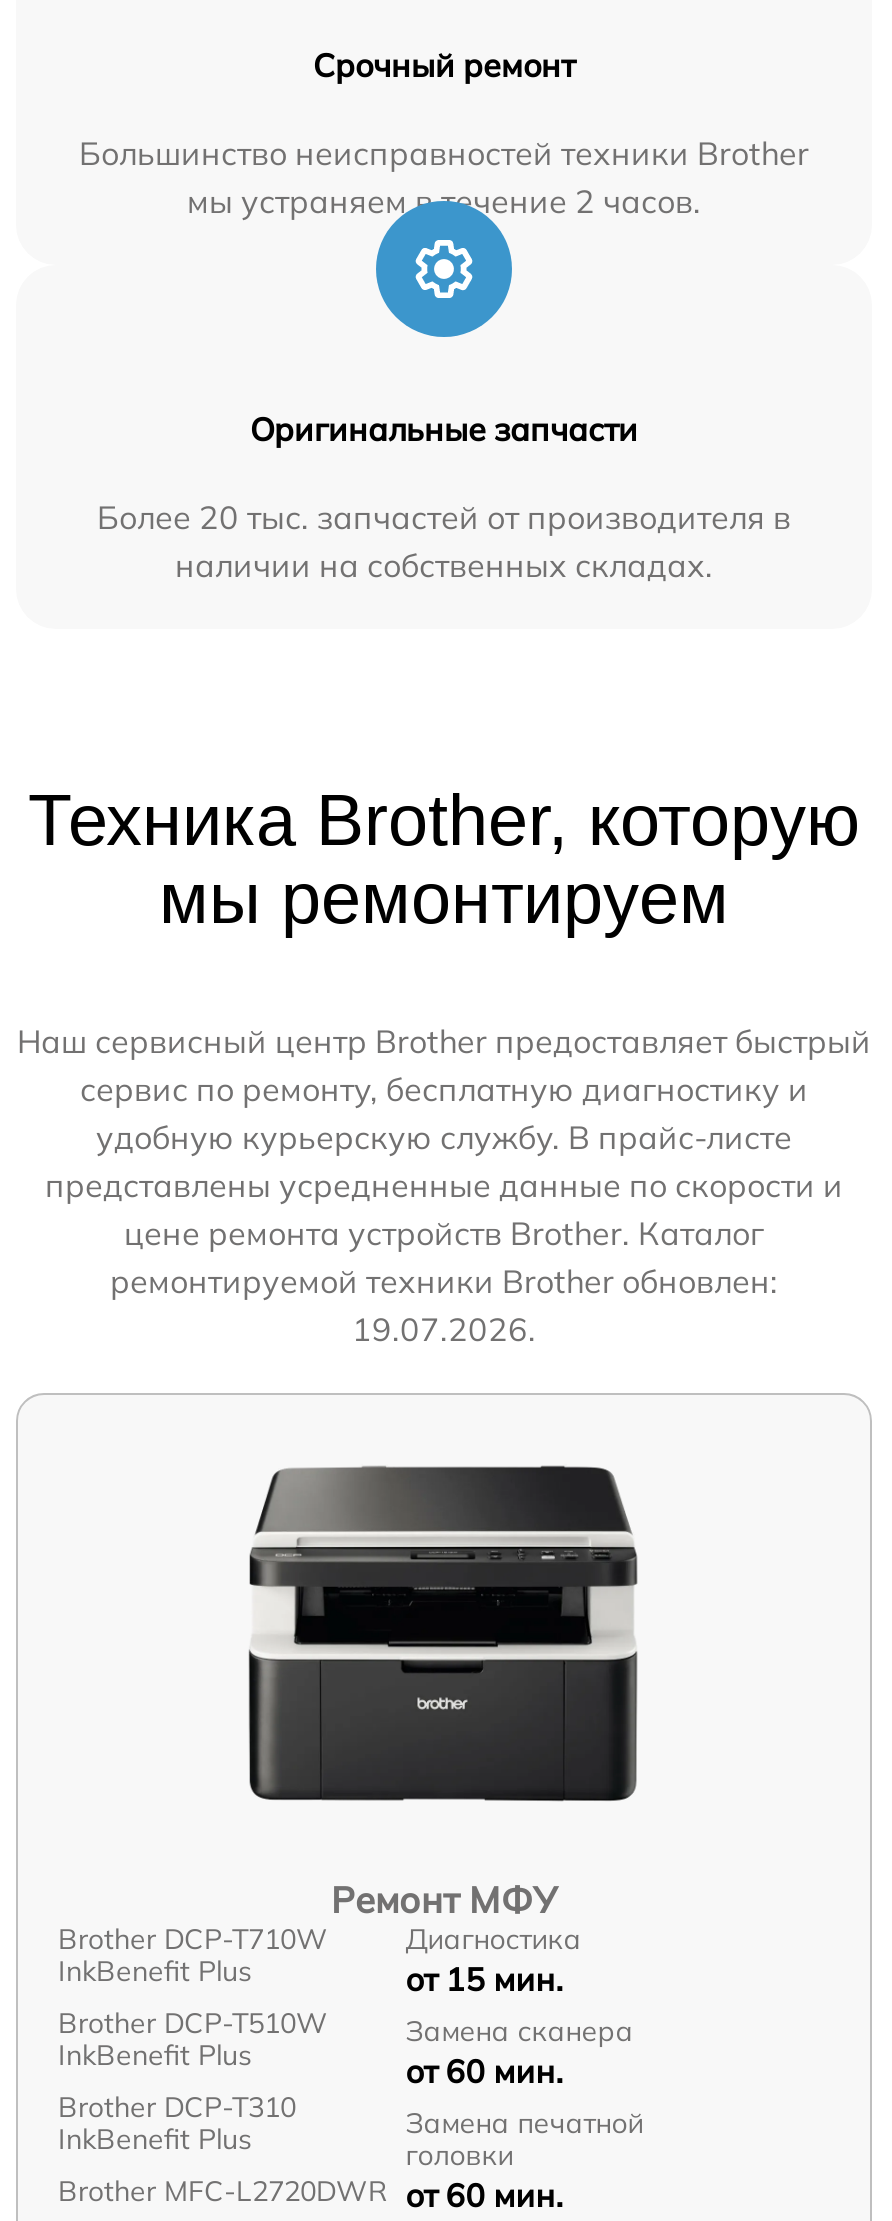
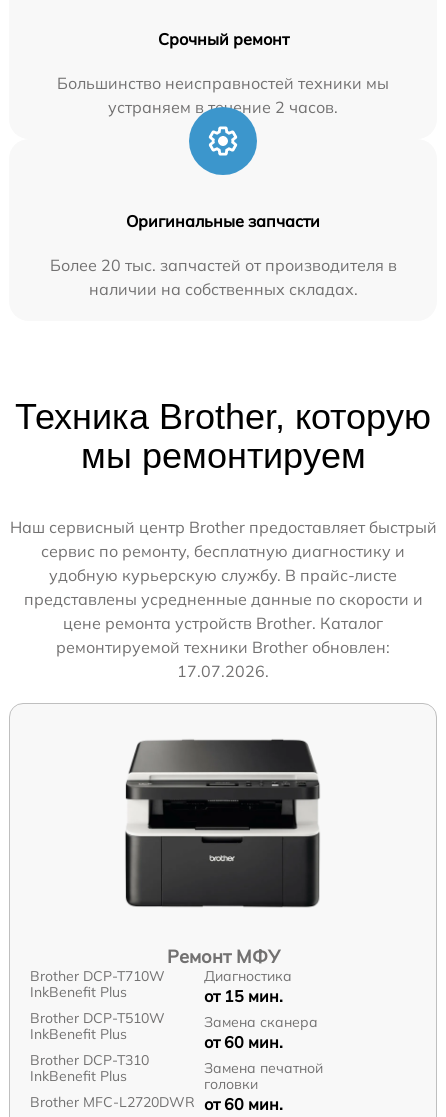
- Большинство неисправностей техники Brother
- мы устраняем в течение 2 часов.
+ Большинство неисправностей техники мы
+ устраняем в течение 2 часов.

- 19.07.2026.
+ 17.07.2026.
